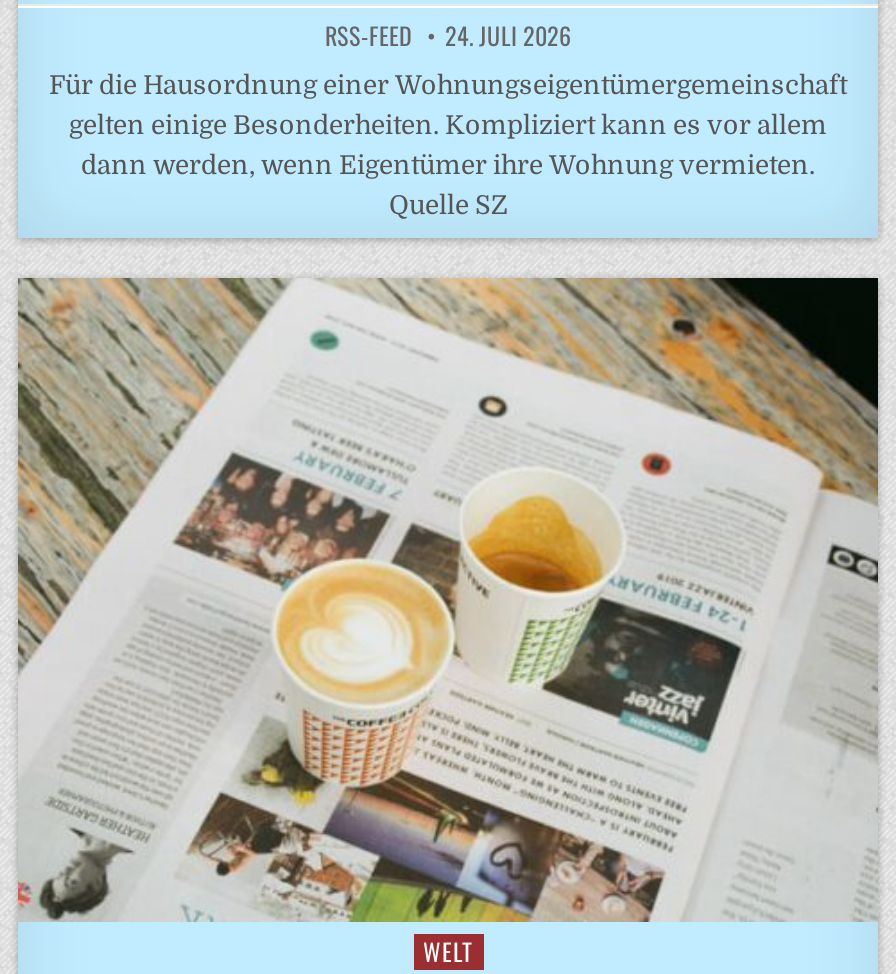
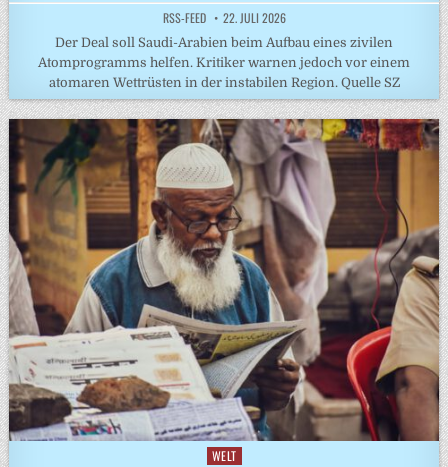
- RSS-FEED 24. JULI 2026
+ RSS-FEED 22. JULI 2026

- Für die Hausordnung einer Wohnungseigentümergemeinschaft
- gelten einige Besonderheiten. Kompliziert kann es vor allem
- dann werden, wenn Eigentümer ihre Wohnung vermieten.
- Quelle SZ
+ Der Deal soll Saudi-Arabien beim Aufbau eines zivilen
+ Atomprogramms helfen. Kritiker warnen jedoch vor einem
+ atomaren Wettrüsten in der instabilen Region. Quelle SZ

- [image]
+ [image]
